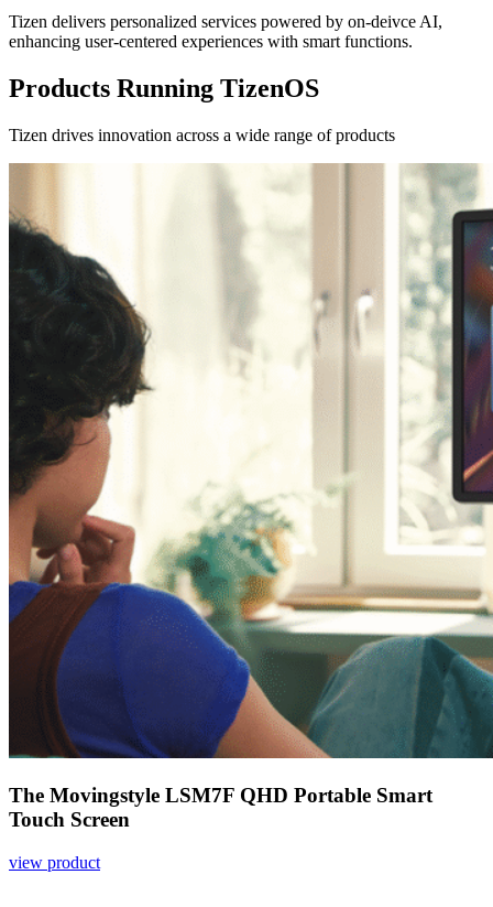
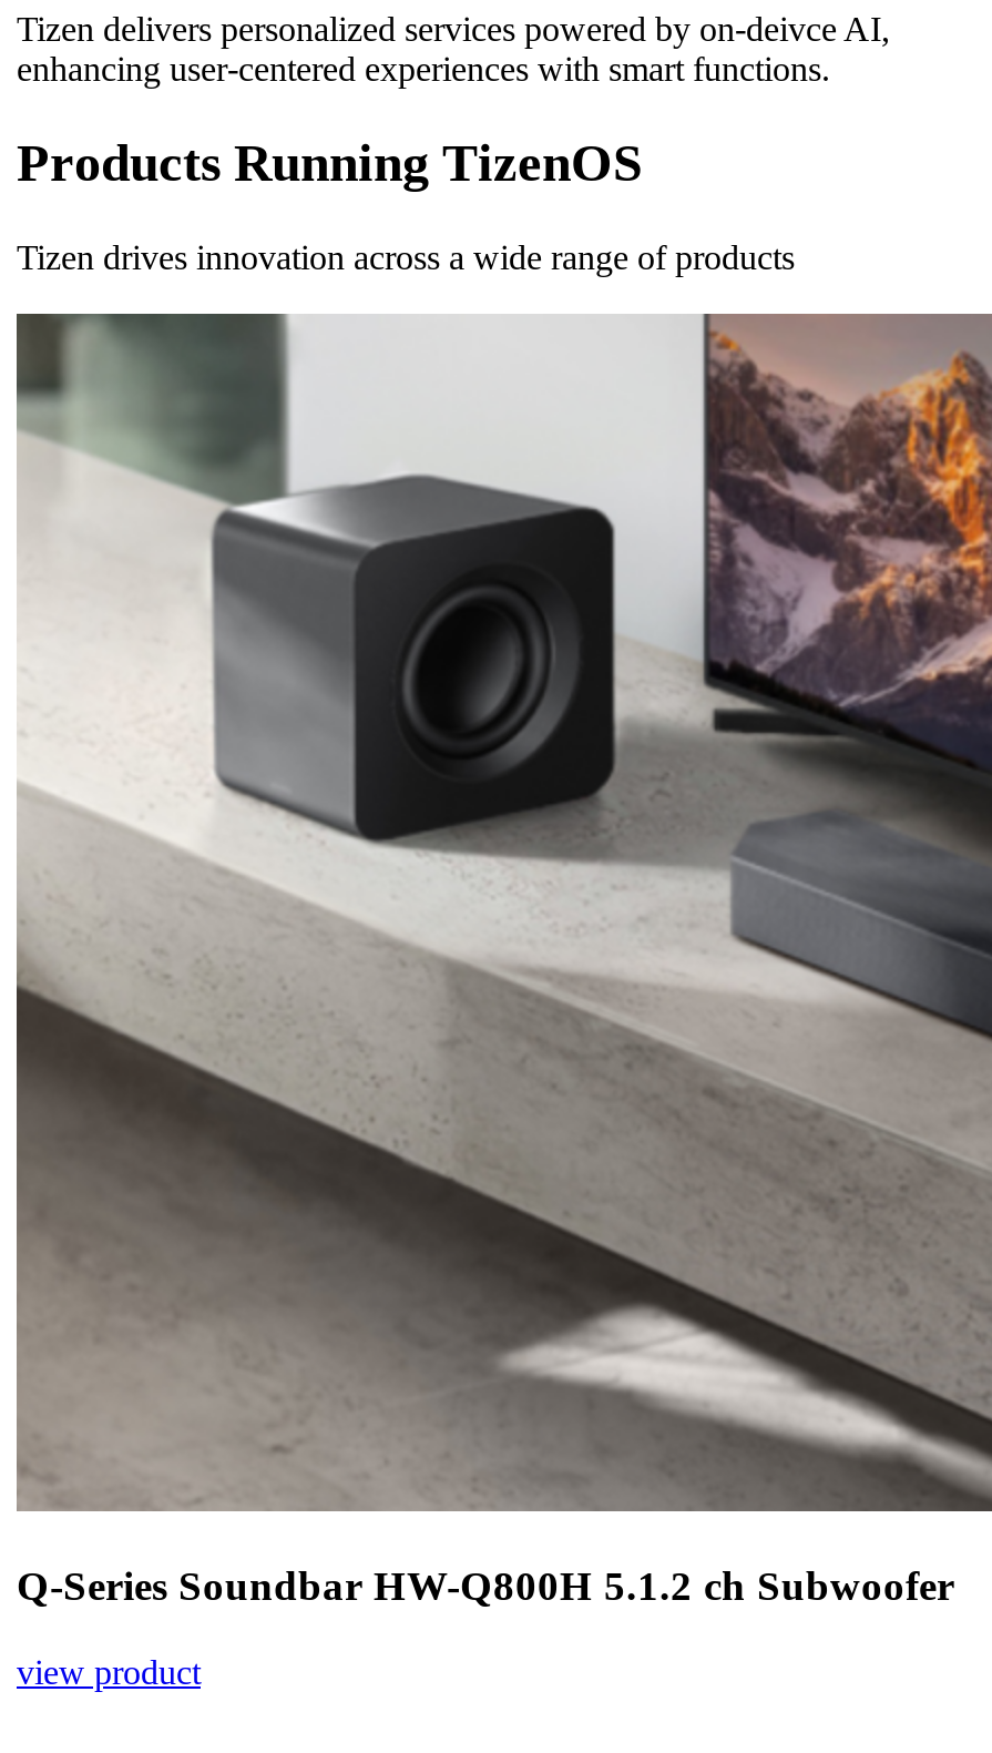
- [image]
- The Movingstyle LSM7F QHD Portable Smart
- Touch Screen
+ [image]
+ Q-Series Soundbar HW-Q800H 5.1.2 ch Subwoofer
